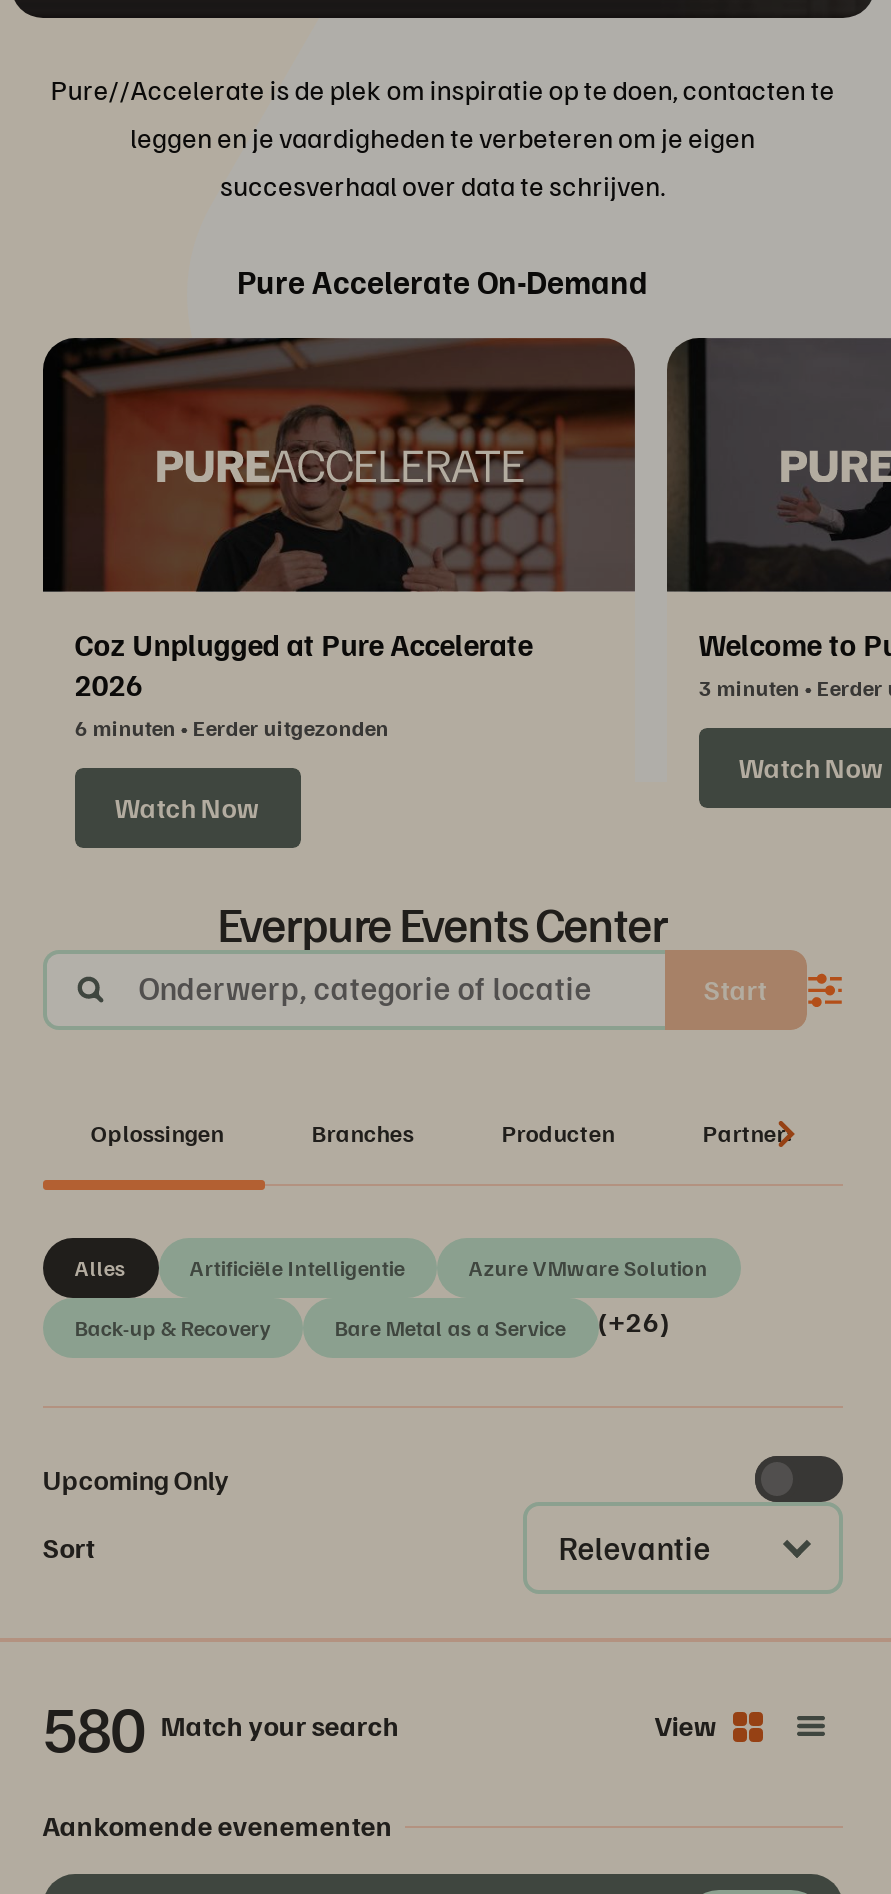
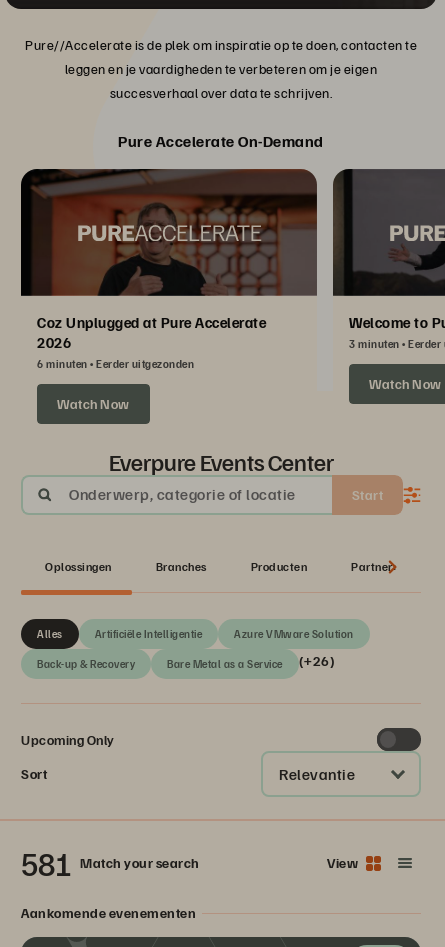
- 580 Match your search
+ 581 Match your search
